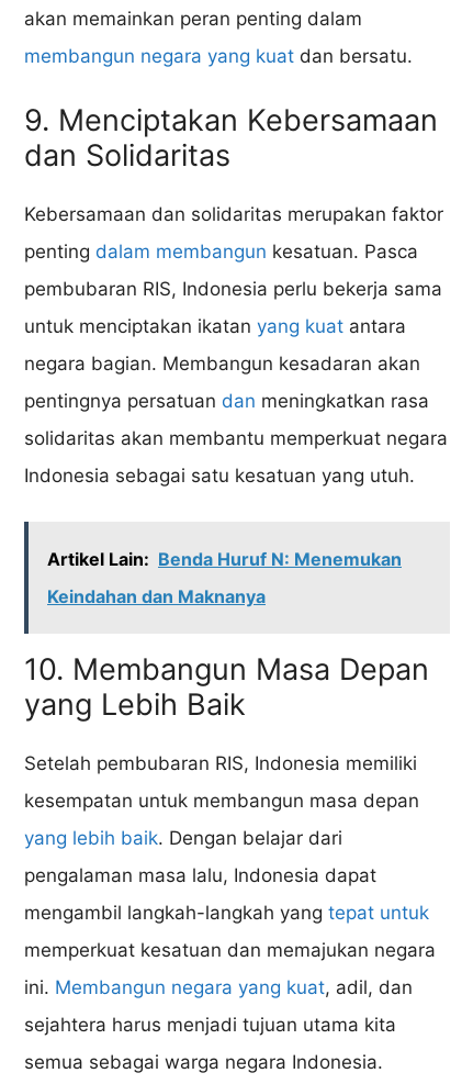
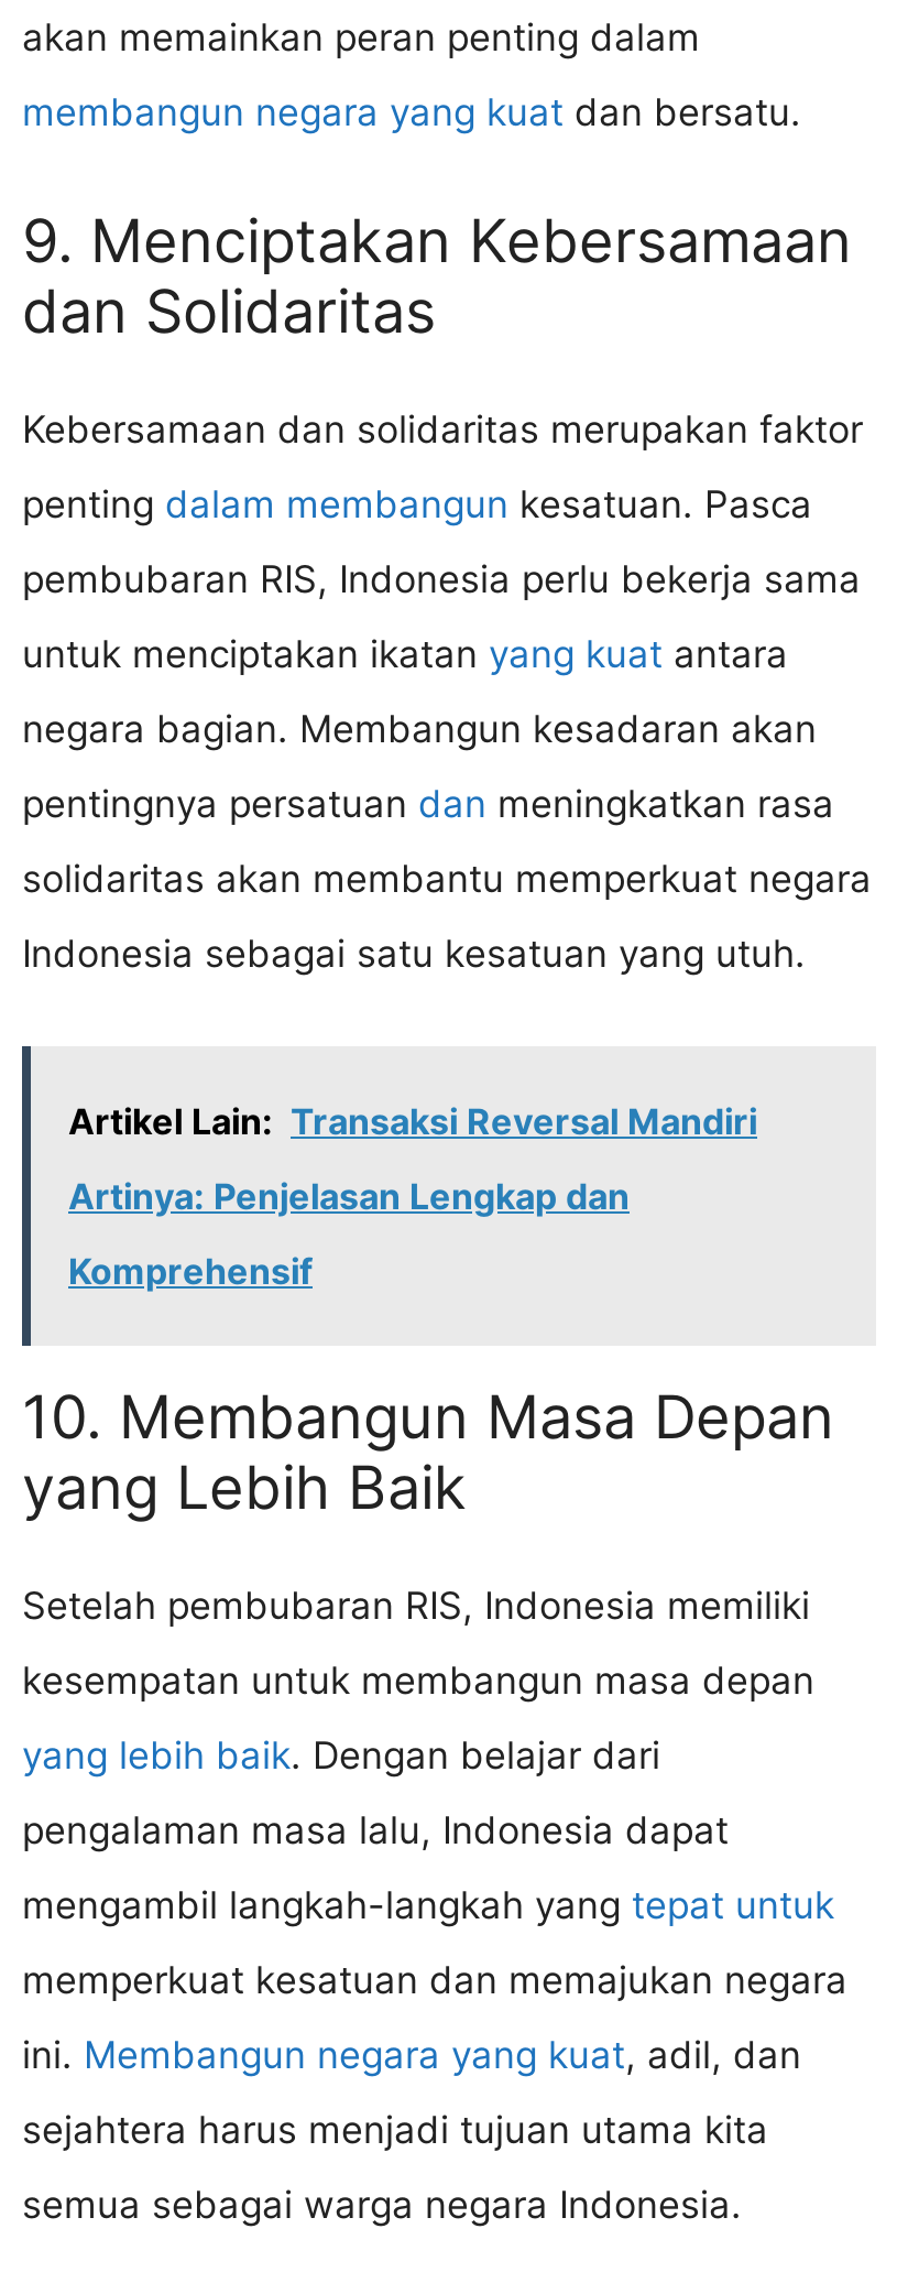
- Artikel Lain: Benda Huruf N: Menemukan
- Keindahan dan Maknanya
+ Artikel Lain: Transaksi Reversal Mandiri
+ Artinya: Penjelasan Lengkap dan
+ Komprehensif
